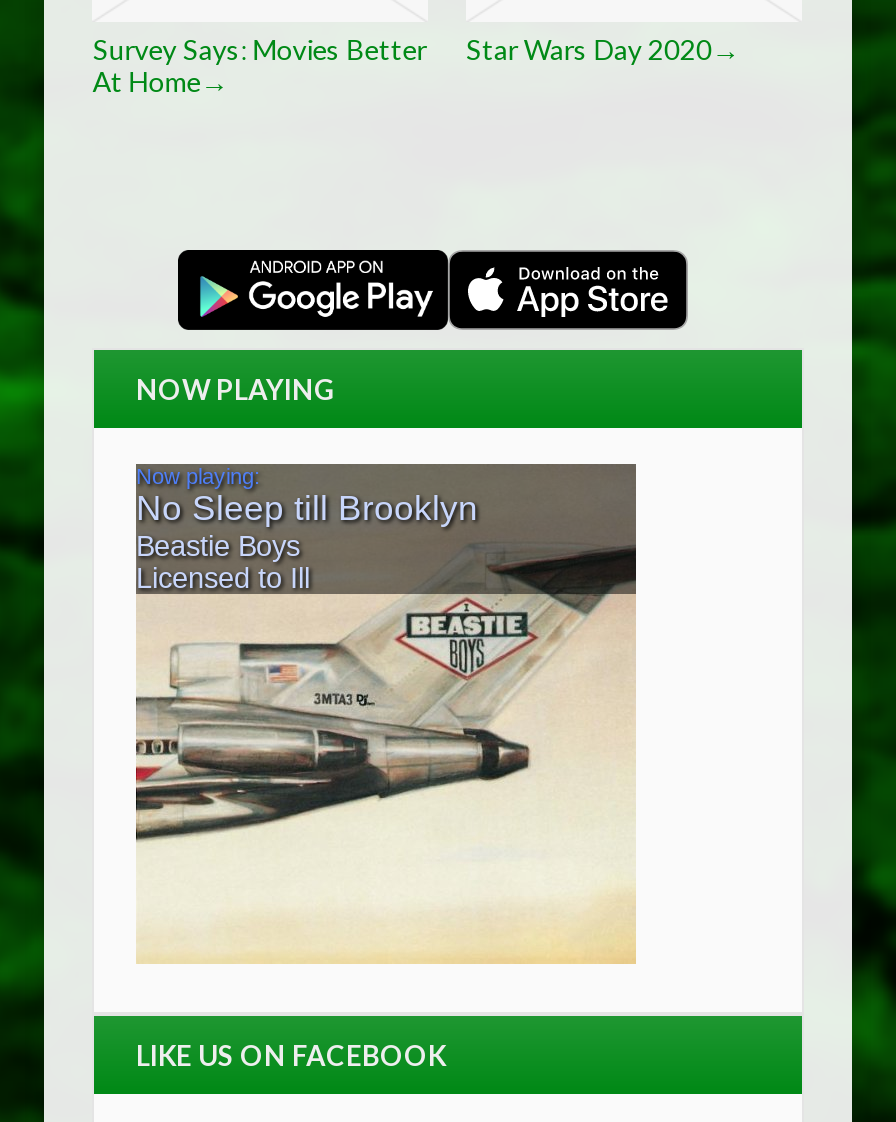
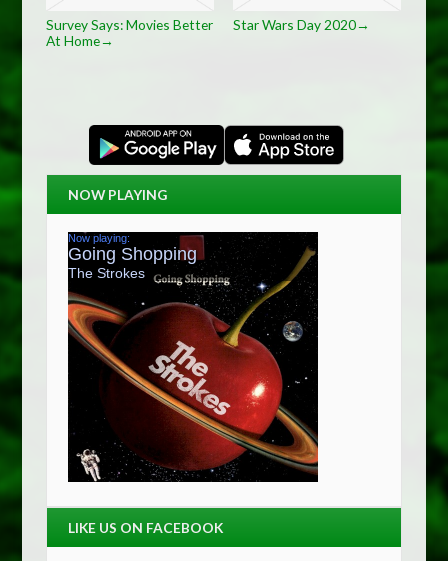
- [image]
+ [image]
